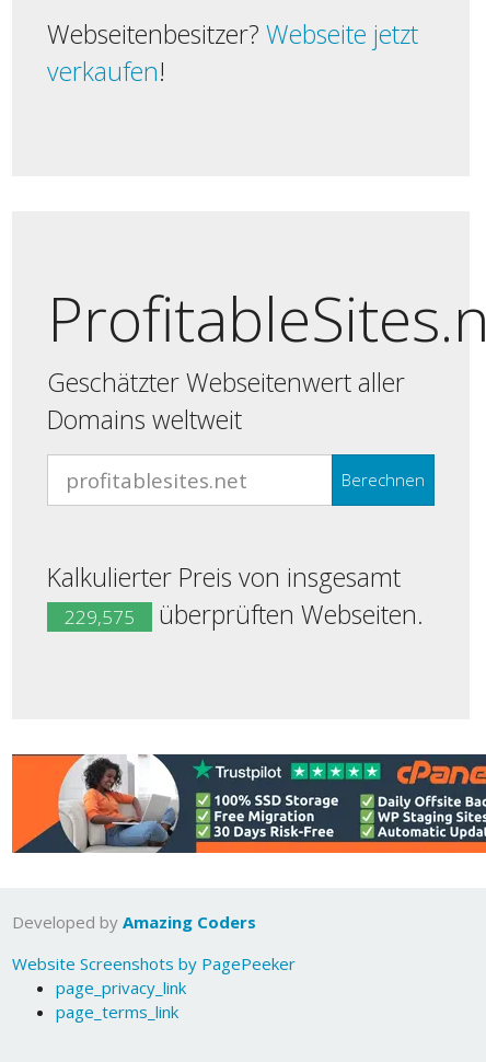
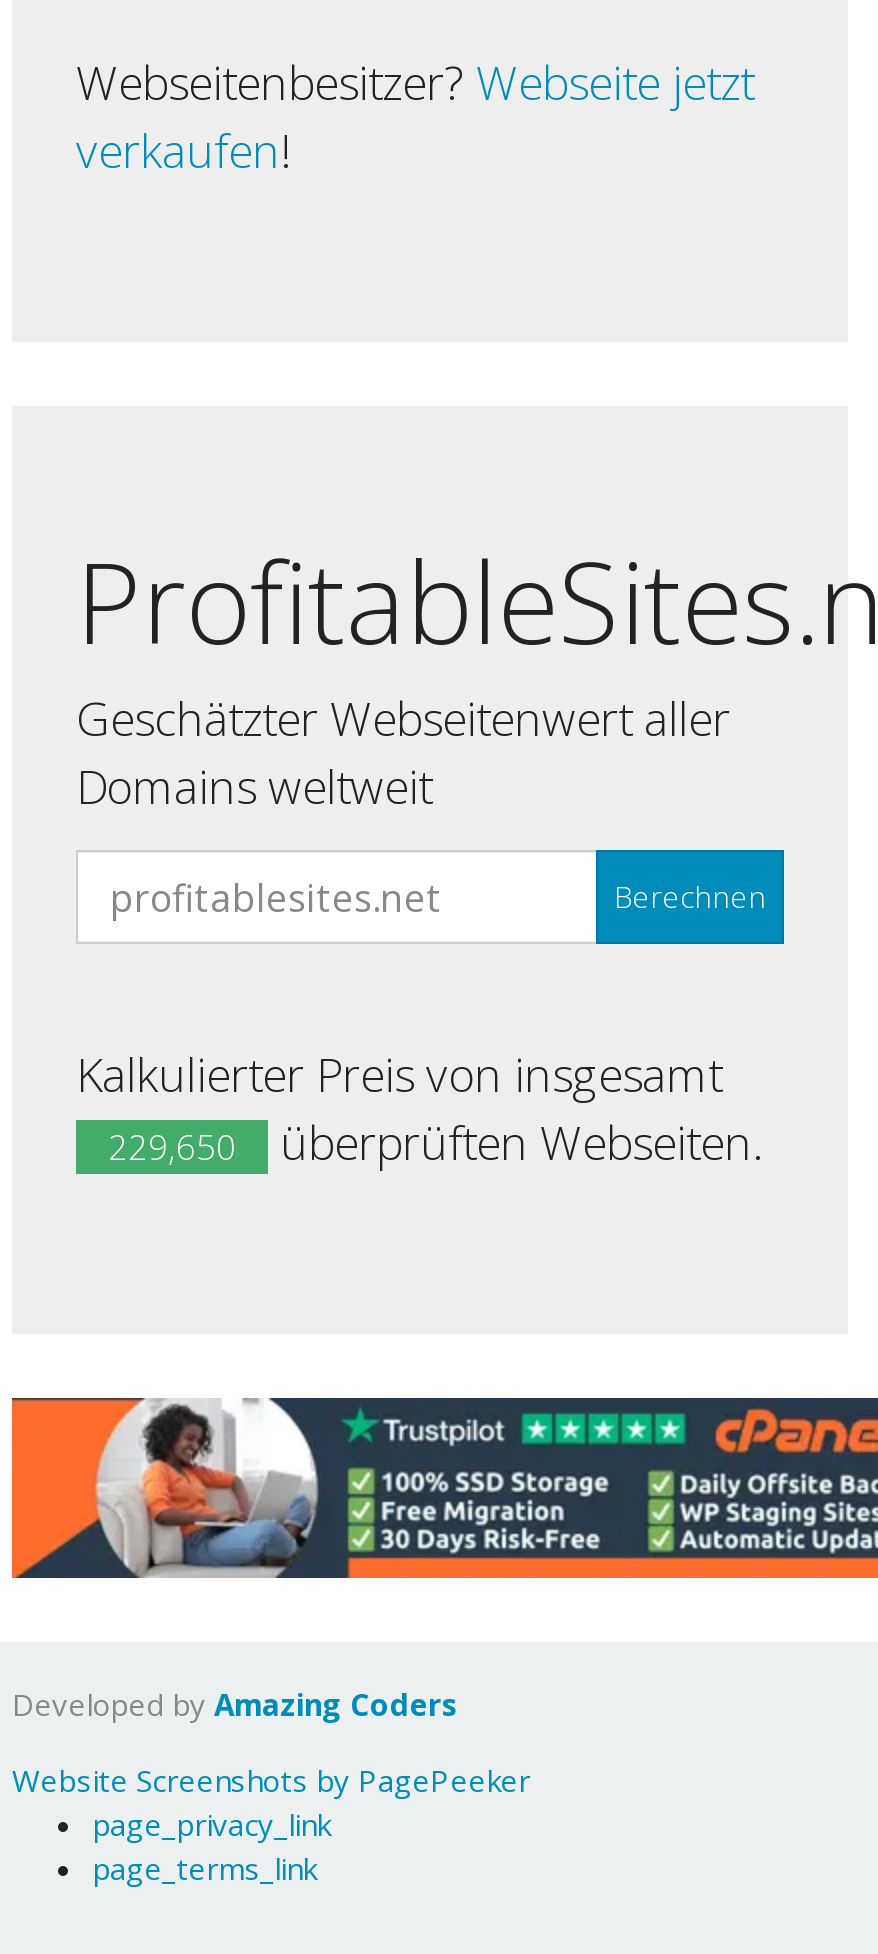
- 229,575 überprüften Webseiten.
+ 229,650 überprüften Webseiten.
